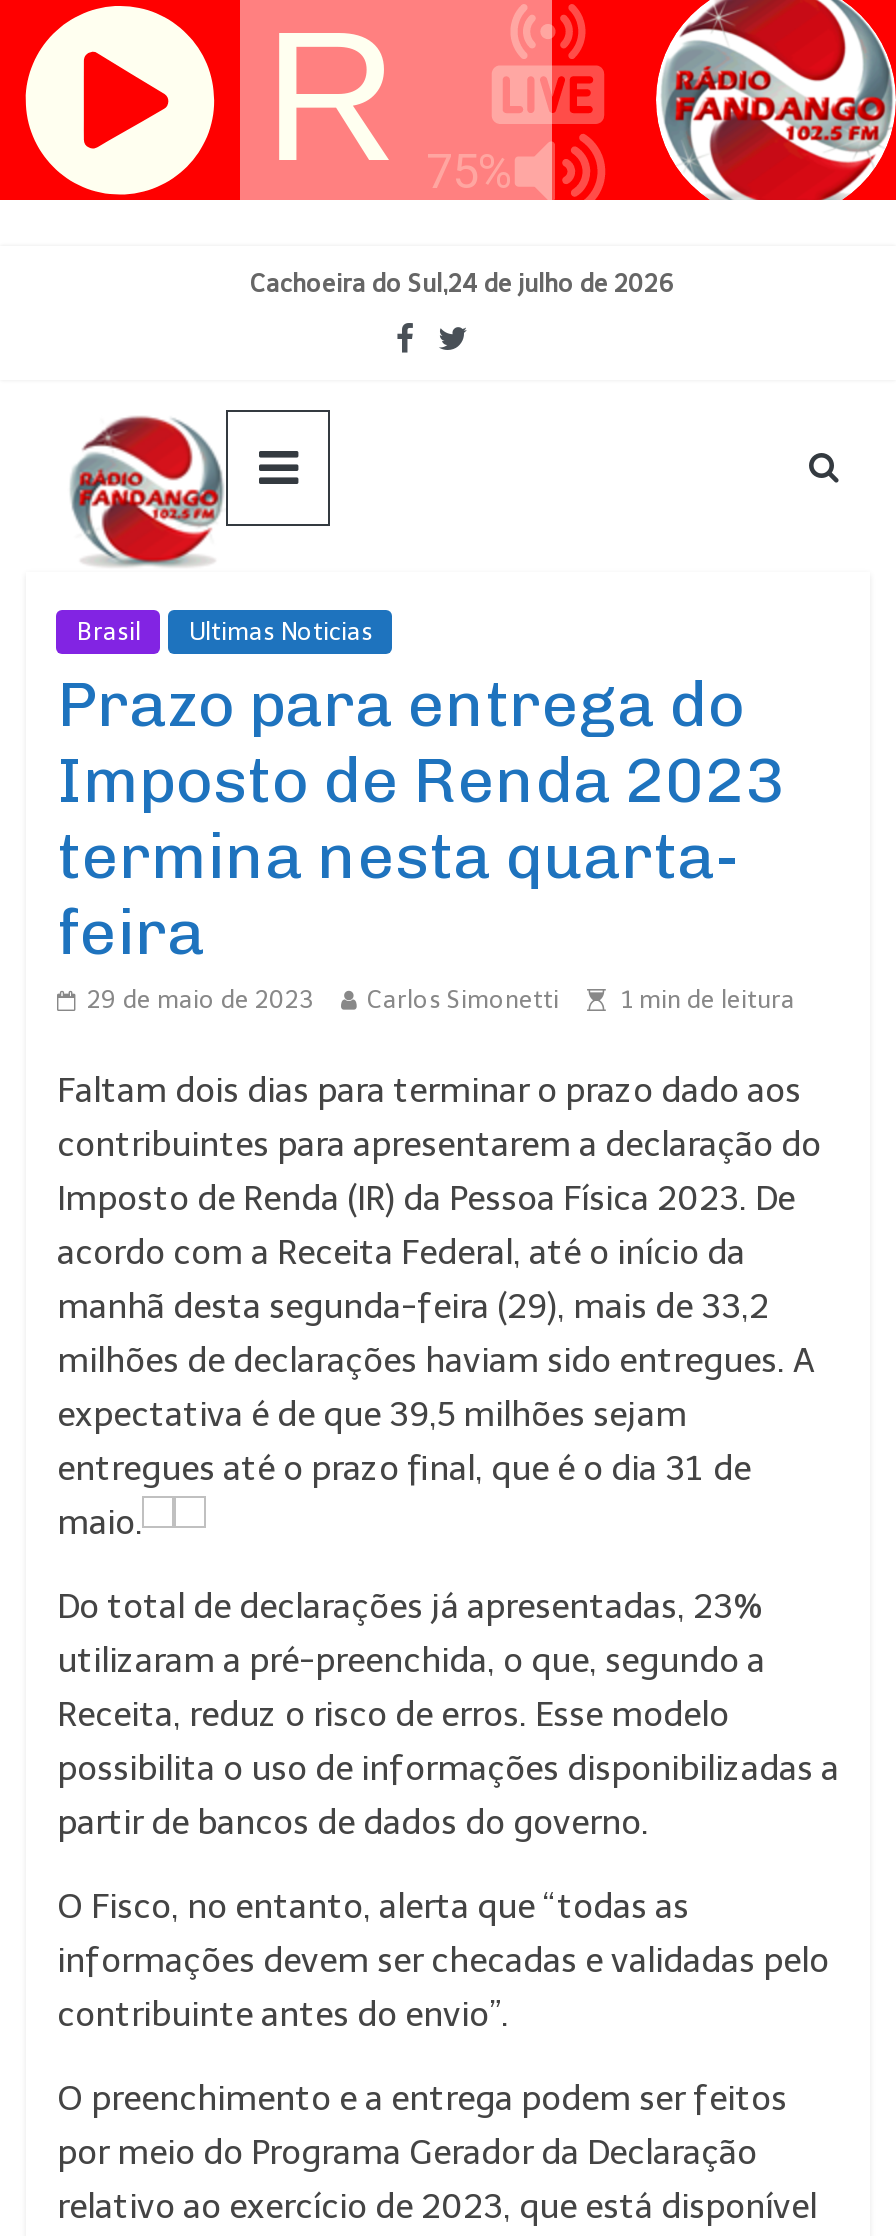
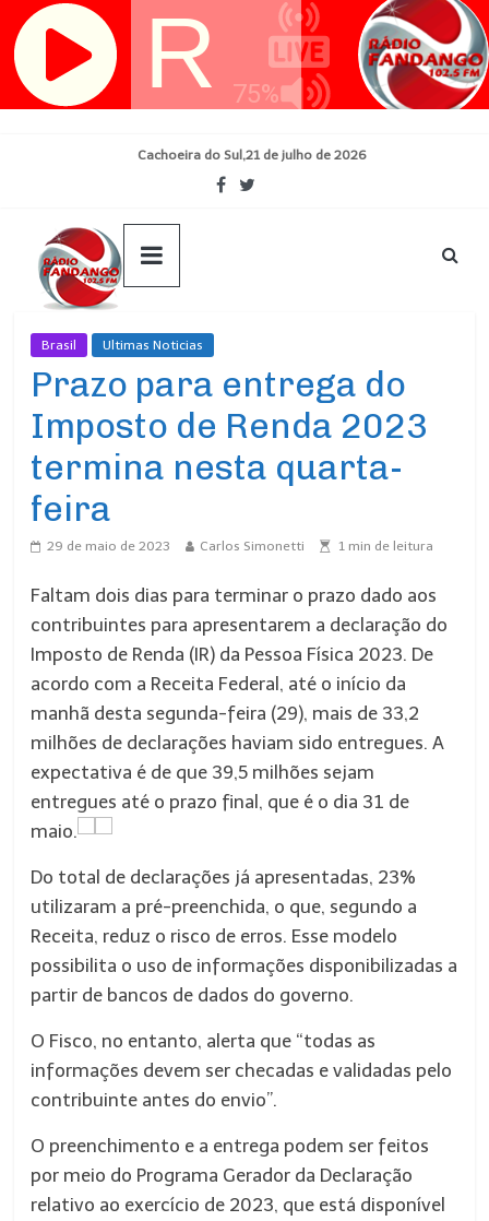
- Cachoeira do Sul,24 de julho de 2026
+ Cachoeira do Sul,21 de julho de 2026
